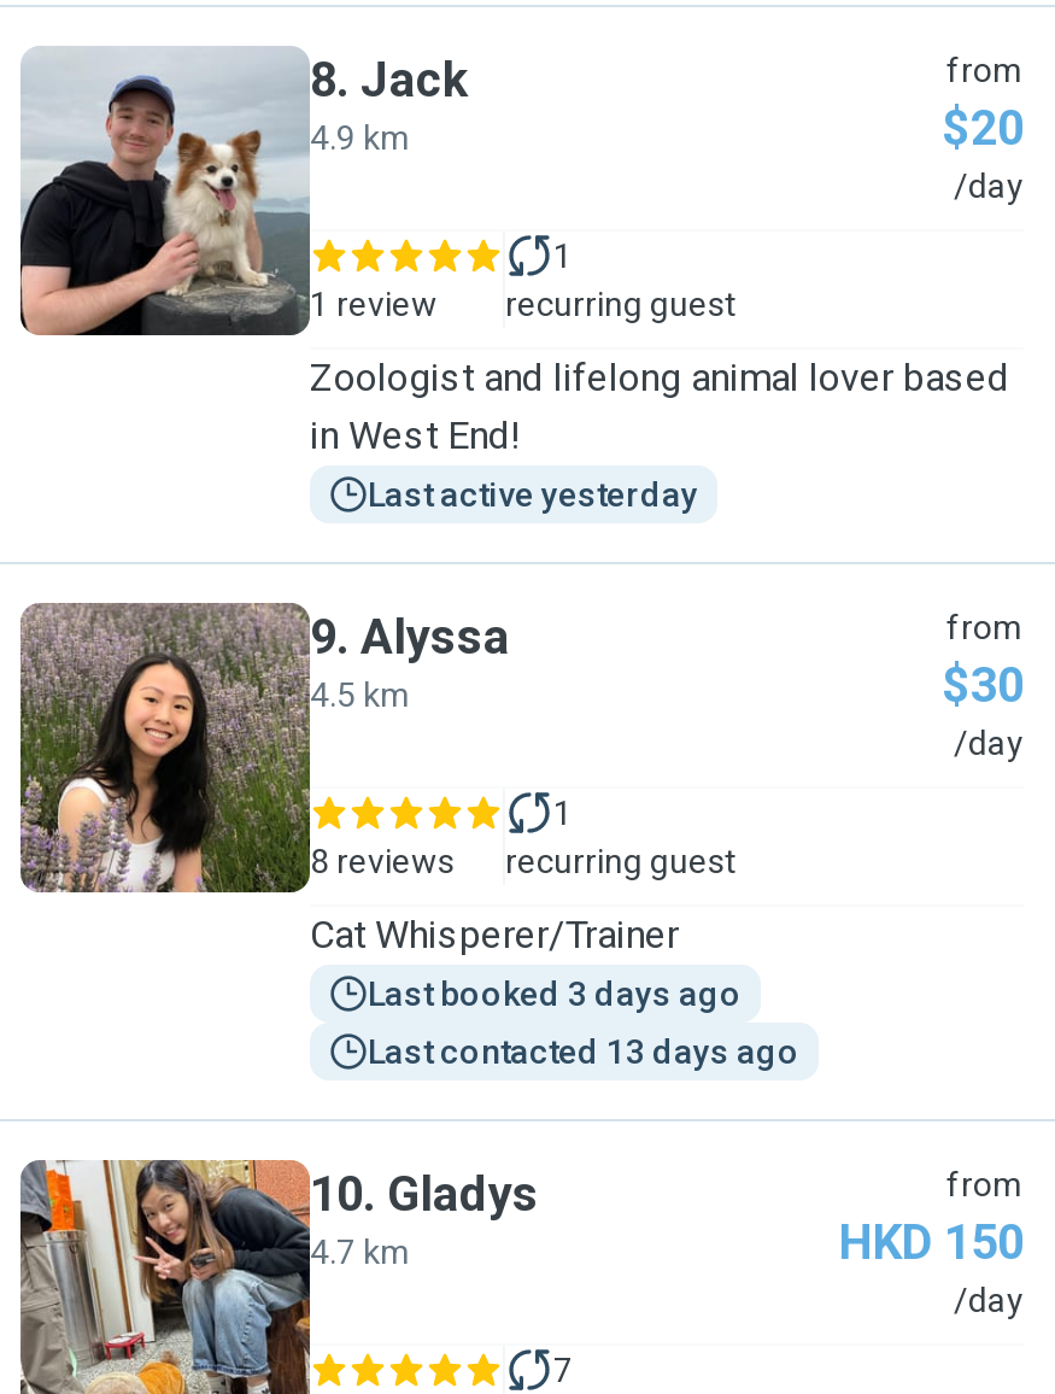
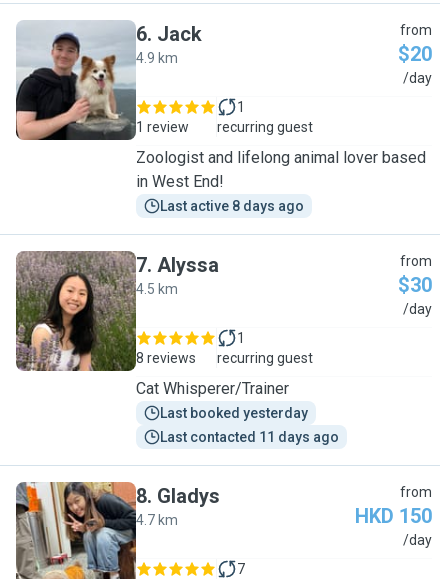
- 8. Jack
+ 6. Jack

- Last active yesterday
+ Last active 8 days ago

- 9. Alyssa
+ 7. Alyssa

- Last booked 3 days ago
+ Last booked yesterday

- Last contacted 13 days ago
+ Last contacted 11 days ago

- 10. Gladys
+ 8. Gladys
